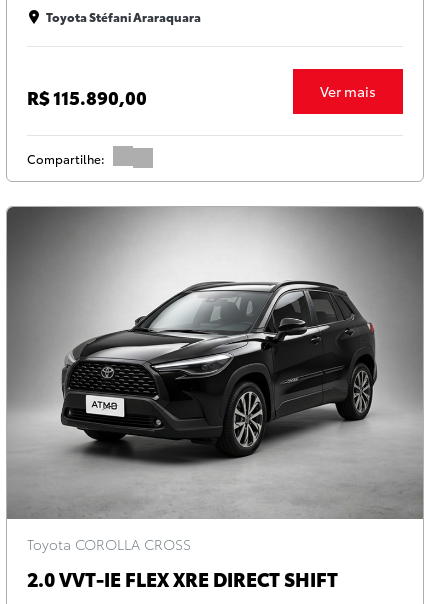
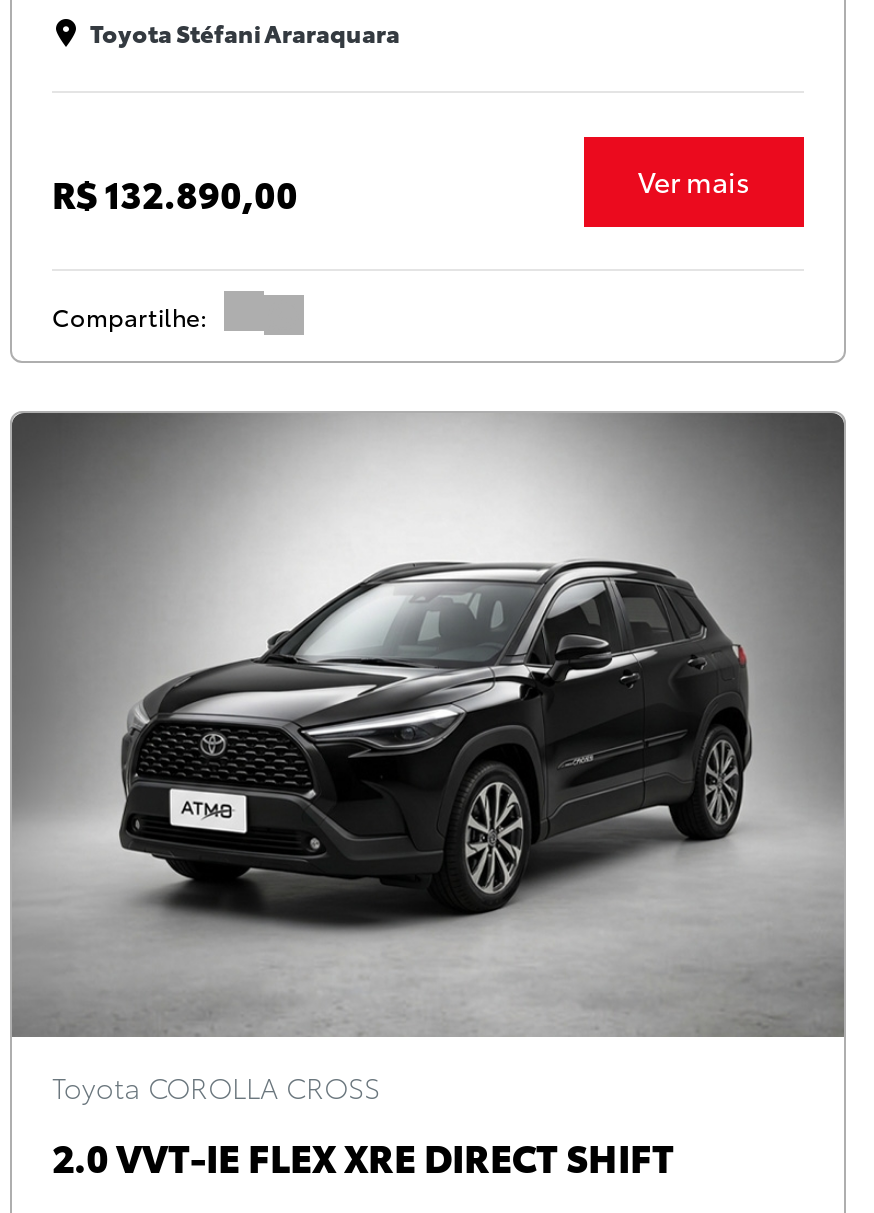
- R$ 115.890,00
+ R$ 132.890,00
